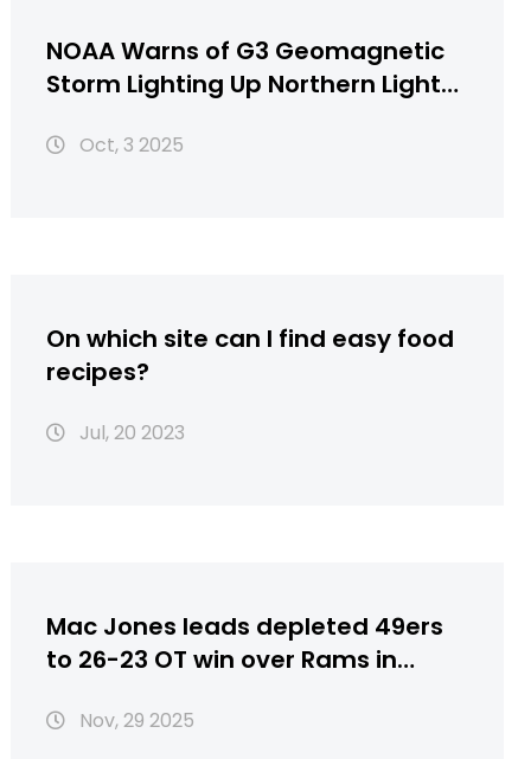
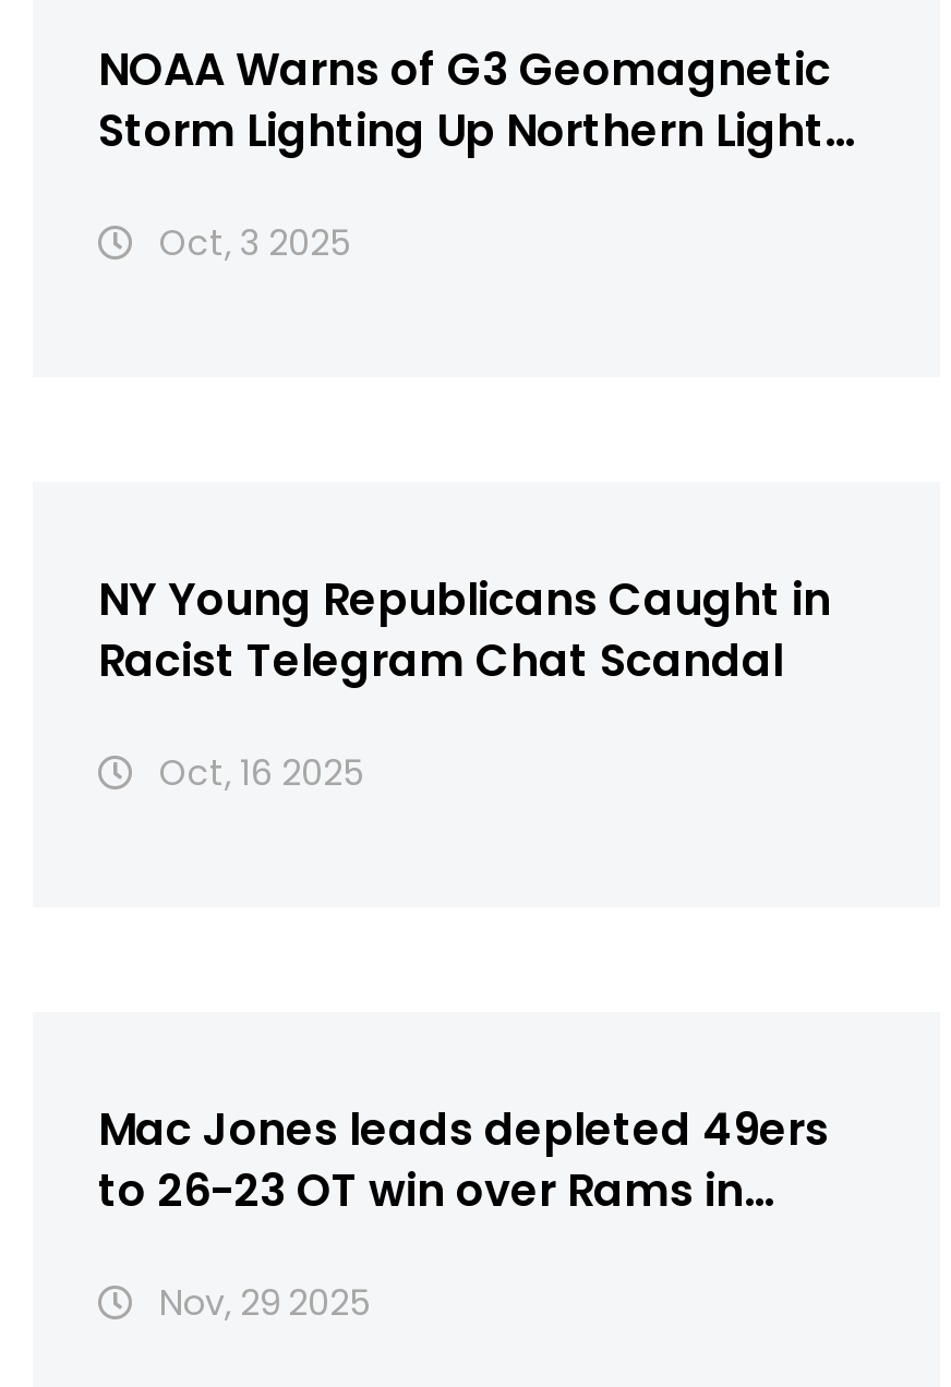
- On which site can I find easy food
- recipes?
+ NY Young Republicans Caught in
+ Racist Telegram Chat Scandal

- Jul, 20 2023
+ Oct, 16 2025
